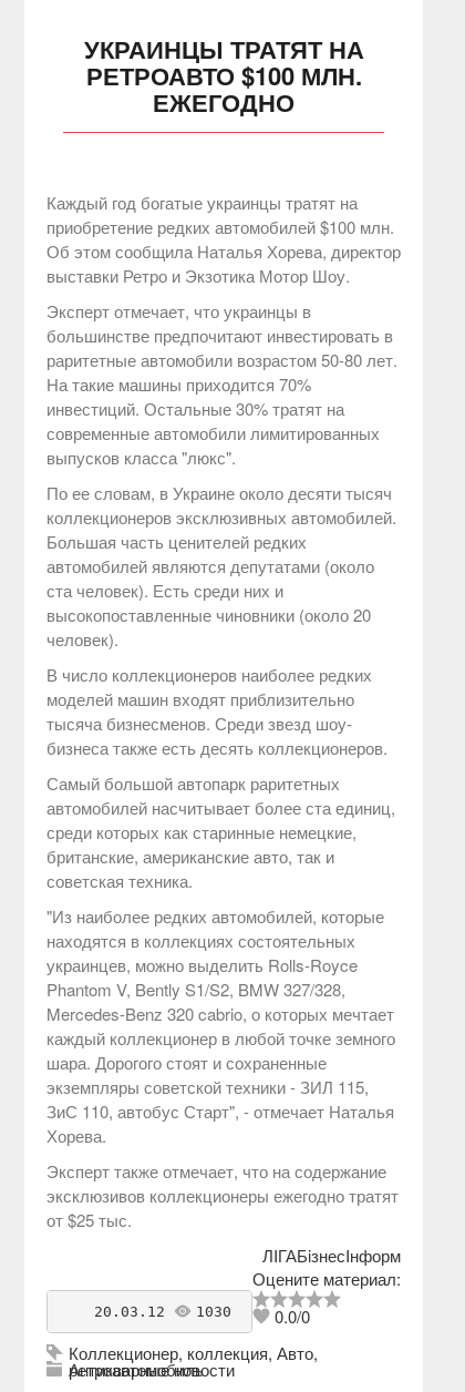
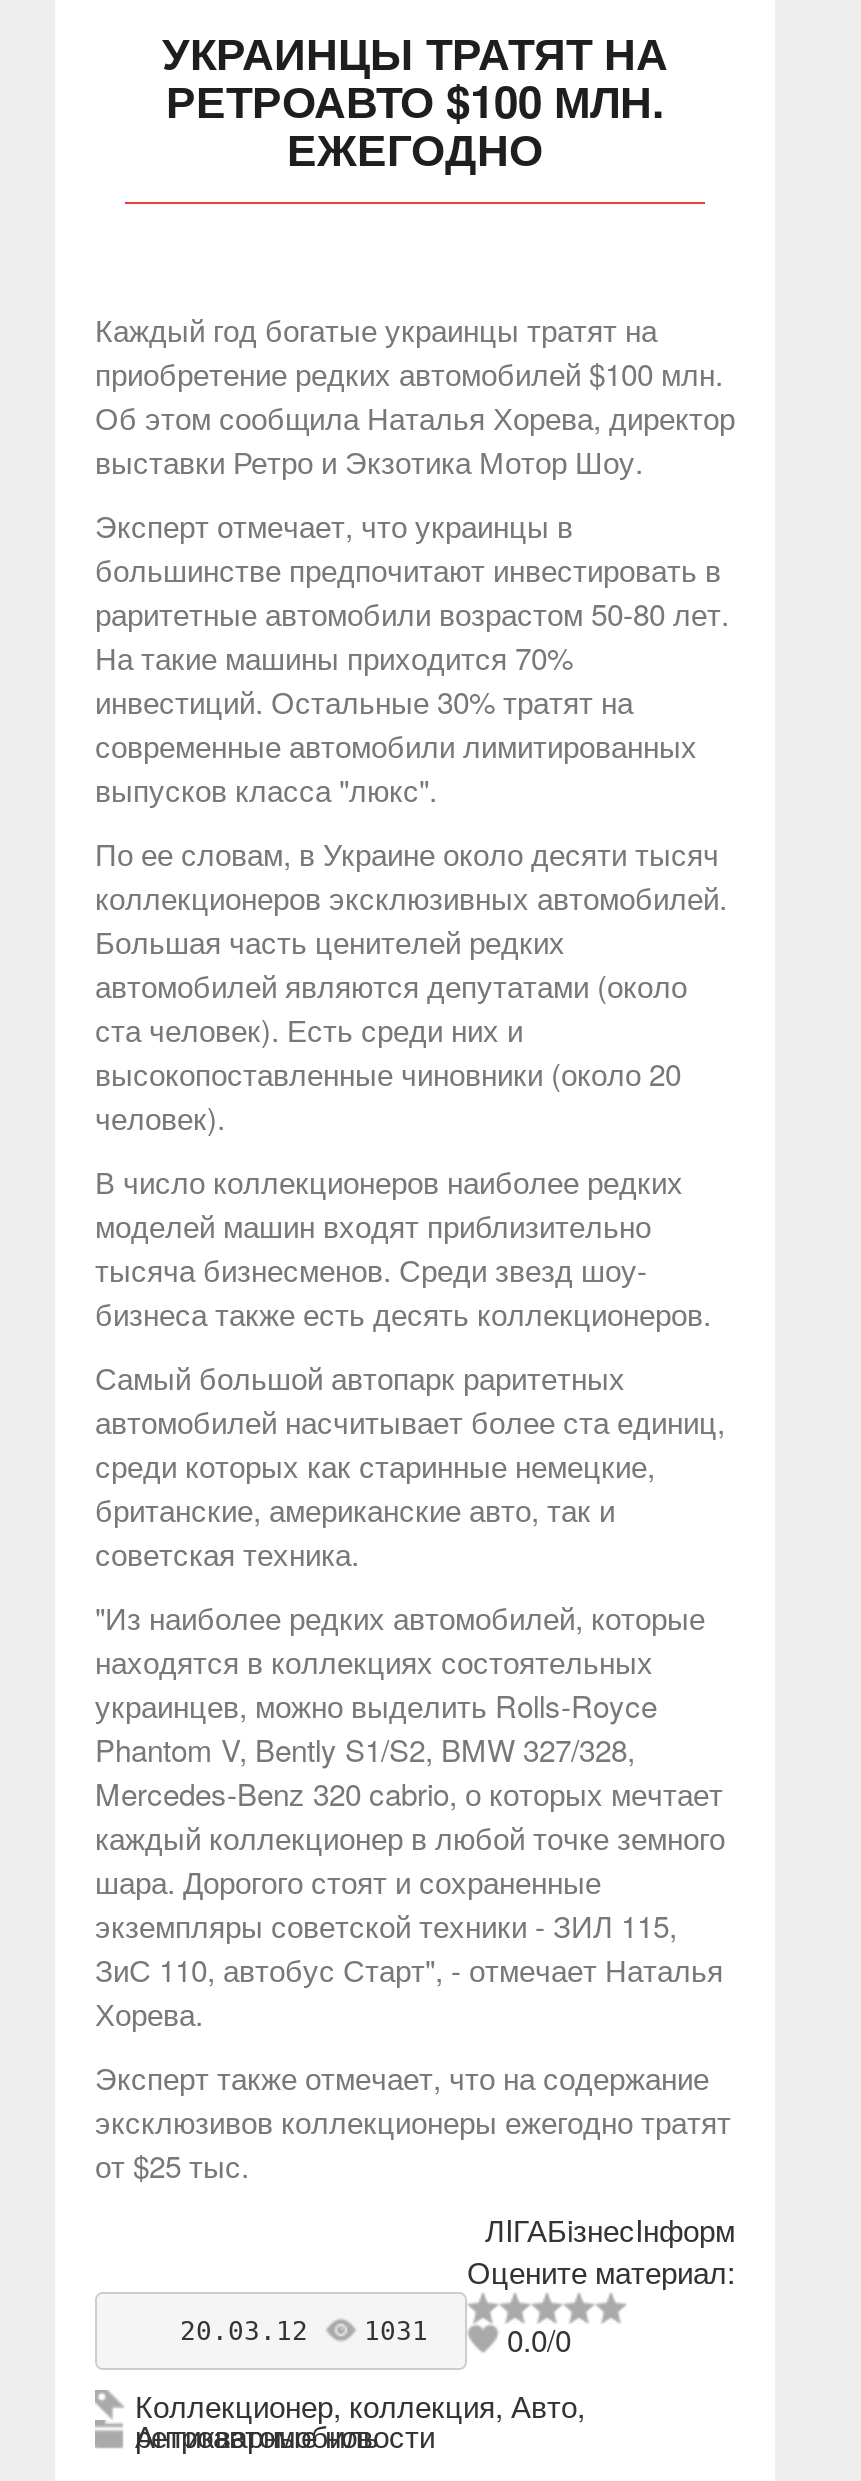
- 20.03.12 1030
+ 20.03.12 1031
